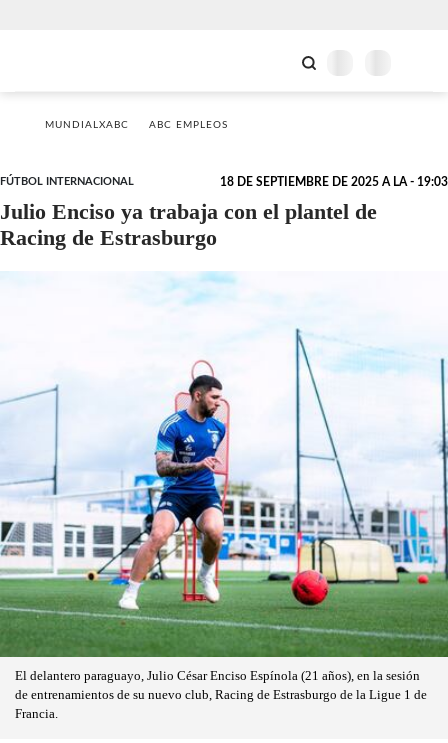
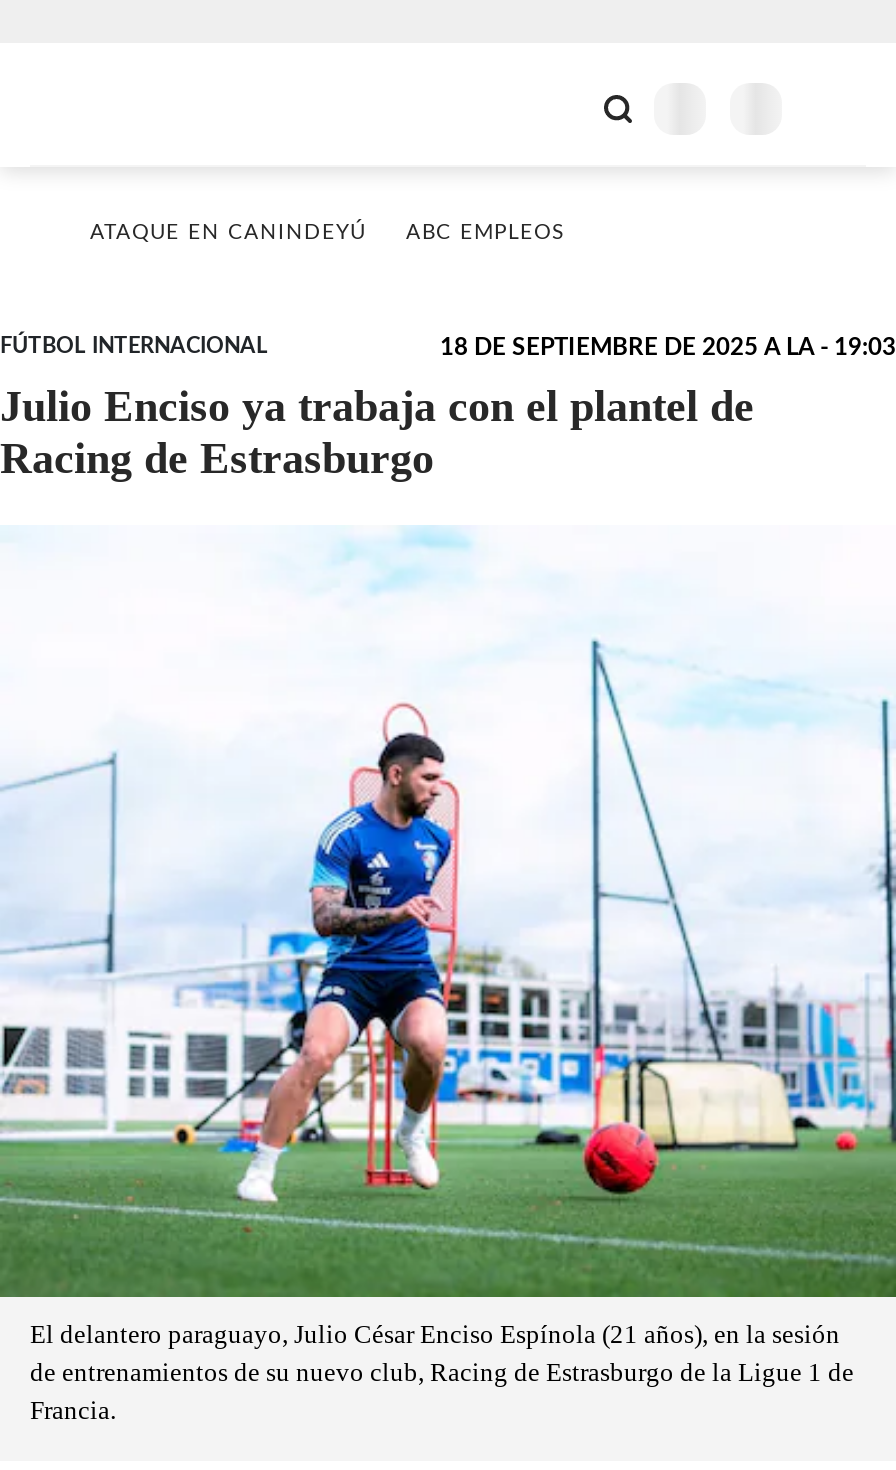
- MUNDIALXABC
+ ATAQUE EN CANINDEYÚ
